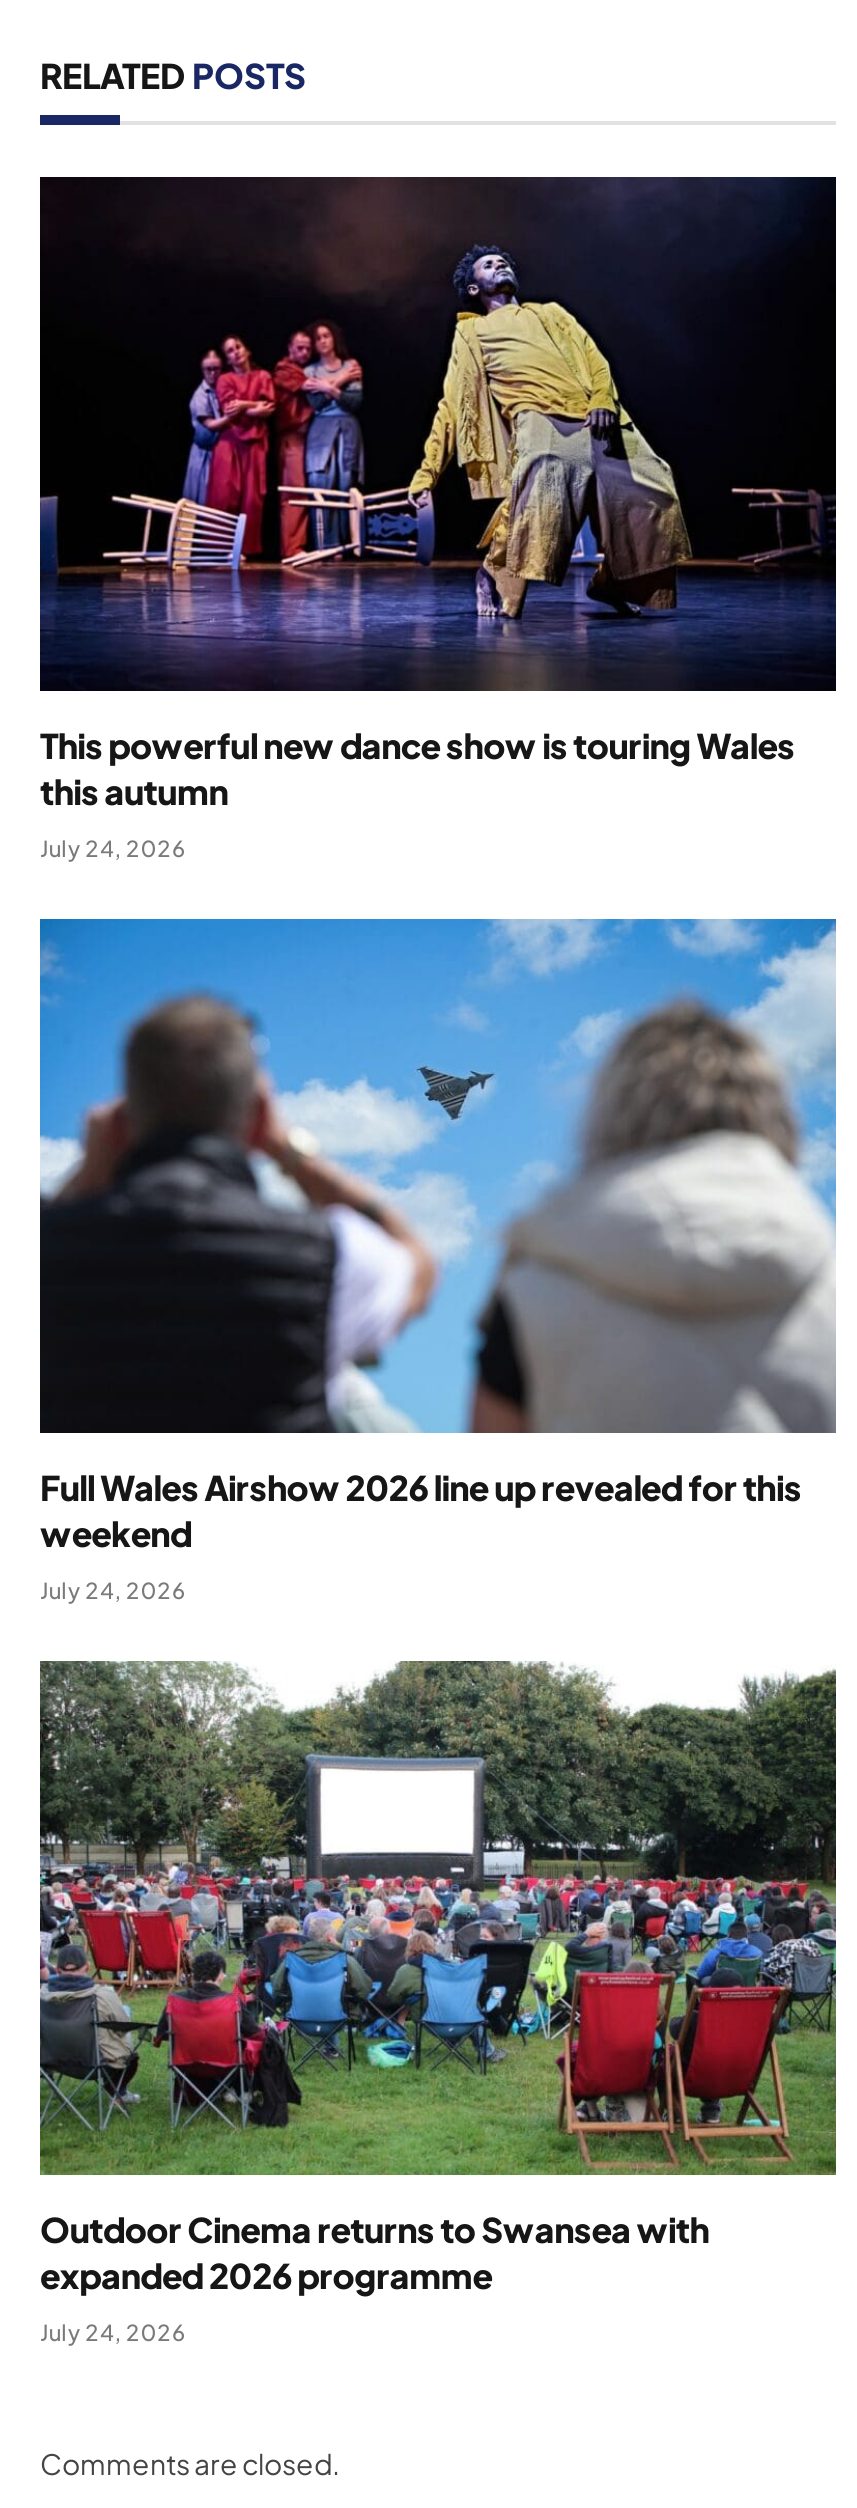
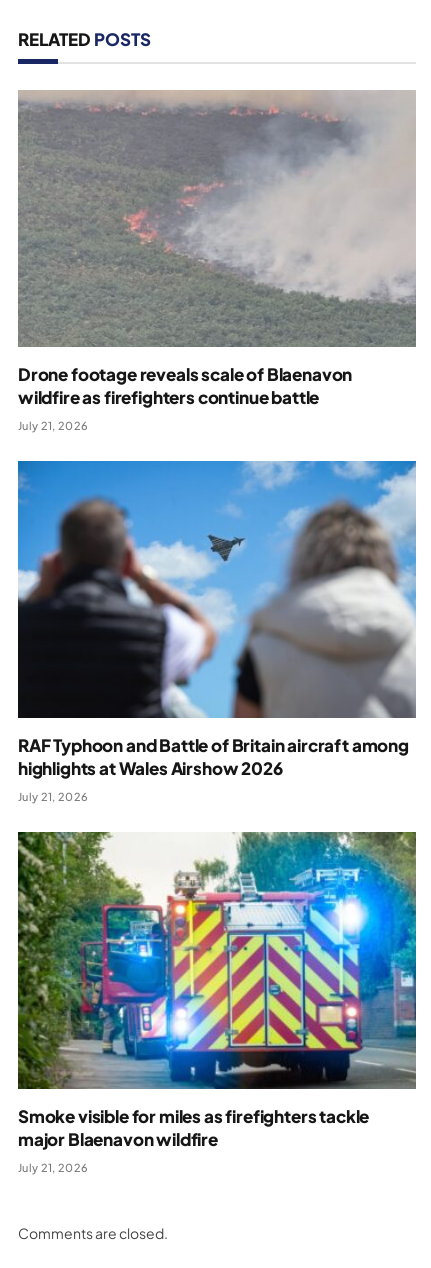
- [image]
- This powerful new dance show is touring Wales
- this autumn
+ [image]
+ Drone footage reveals scale of Blaenavon
+ wildfire as firefighters continue battle

- July 24, 2026
+ July 21, 2026

- Full Wales Airshow 2026 line up revealed for this
- weekend
+ RAF Typhoon and Battle of Britain aircraft among
+ highlights at Wales Airshow 2026

- July 24, 2026
+ July 21, 2026

- [image]
- Outdoor Cinema returns to Swansea with
- expanded 2026 programme
+ [image]
+ Smoke visible for miles as firefighters tackle
+ major Blaenavon wildfire

- July 24, 2026
+ July 21, 2026
